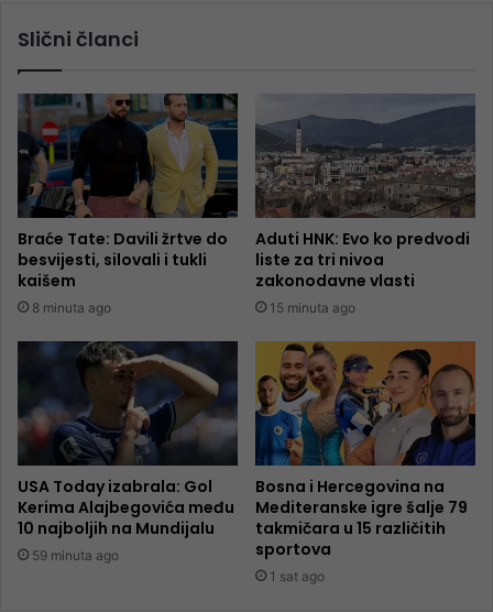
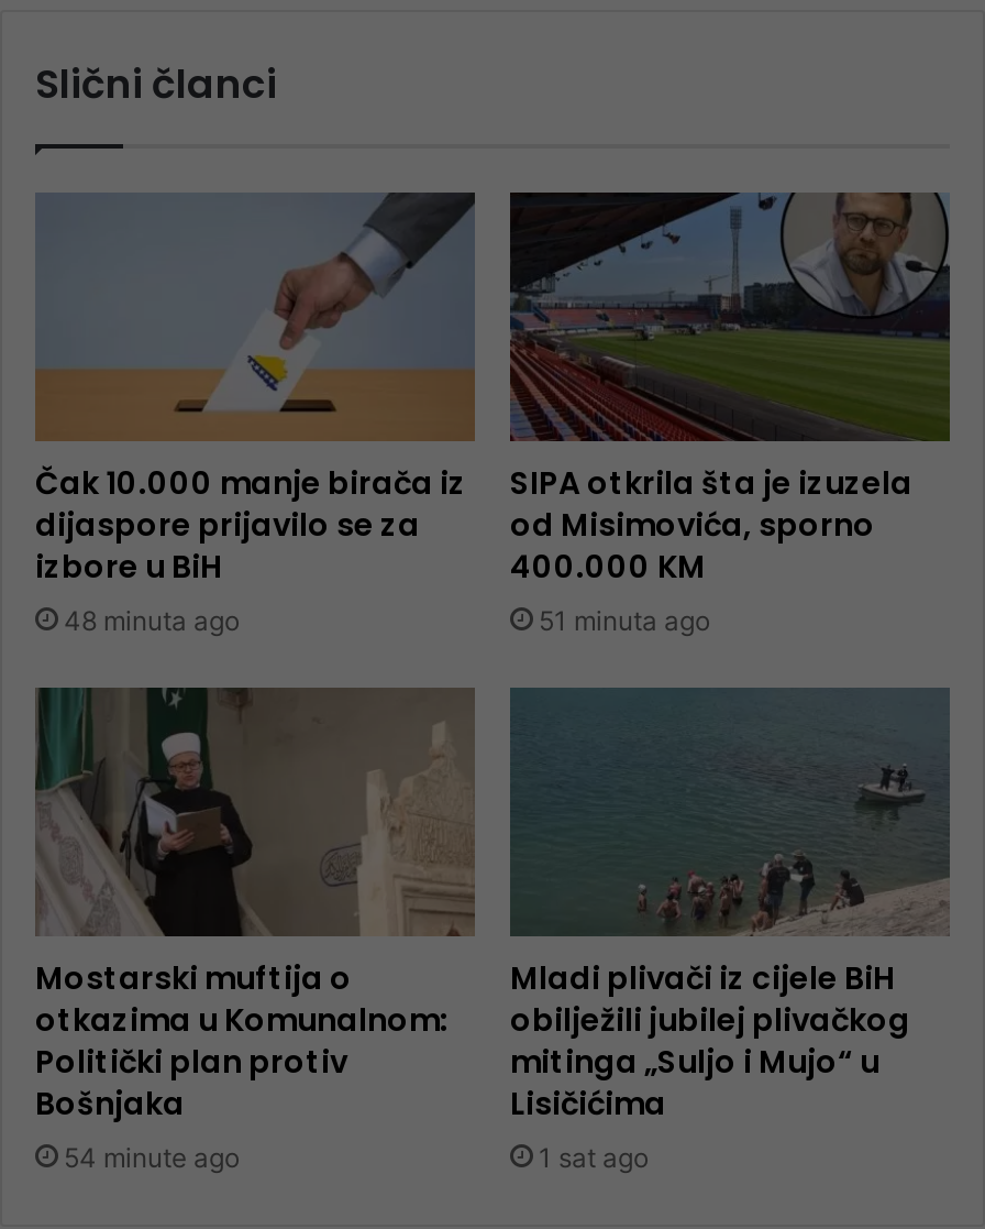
- [image]
- Braće Tate: Davili žrtve do
- besvijesti, silovali i tukli
- kaišem
- 8 minuta ago
+ [image]
+ Čak 10.000 manje birača iz
+ dijaspore prijavilo se za
+ izbore u BiH
+ 48 minuta ago

- [image]
- Aduti HNK: Evo ko predvodi
- liste za tri nivoa
- zakonodavne vlasti
- 15 minuta ago
+ [image]
+ SIPA otkrila šta je izuzela
+ od Misimovića, sporno
+ 400.000 KM
+ 51 minuta ago

- [image]
- USA Today izabrala: Gol
- Kerima Alajbegovića među
- 10 najboljih na Mundijalu
- 59 minuta ago
+ [image]
+ Mostarski muftija o
+ otkazima u Komunalnom:
+ Politički plan protiv
+ Bošnjaka
+ 54 minute ago

- [image]
- Bosna i Hercegovina na
- Mediteranske igre šalje 79
- takmičara u 15 različitih
- sportova
+ [image]
+ Mladi plivači iz cijele BiH
+ obilježili jubilej plivačkog
+ mitinga „Suljo i Mujo“ u
+ Lisičićima
